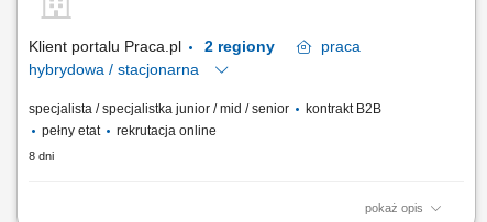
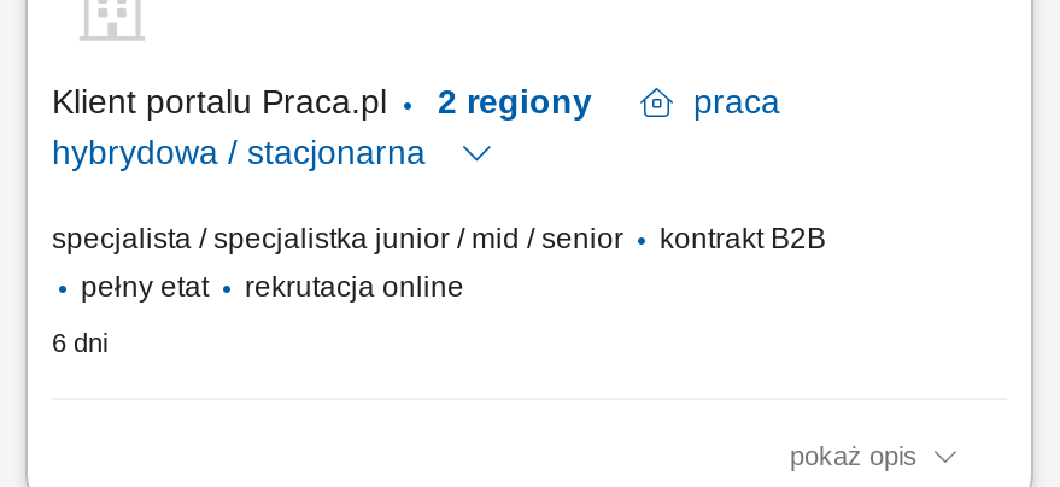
- 8 dni
+ 6 dni
